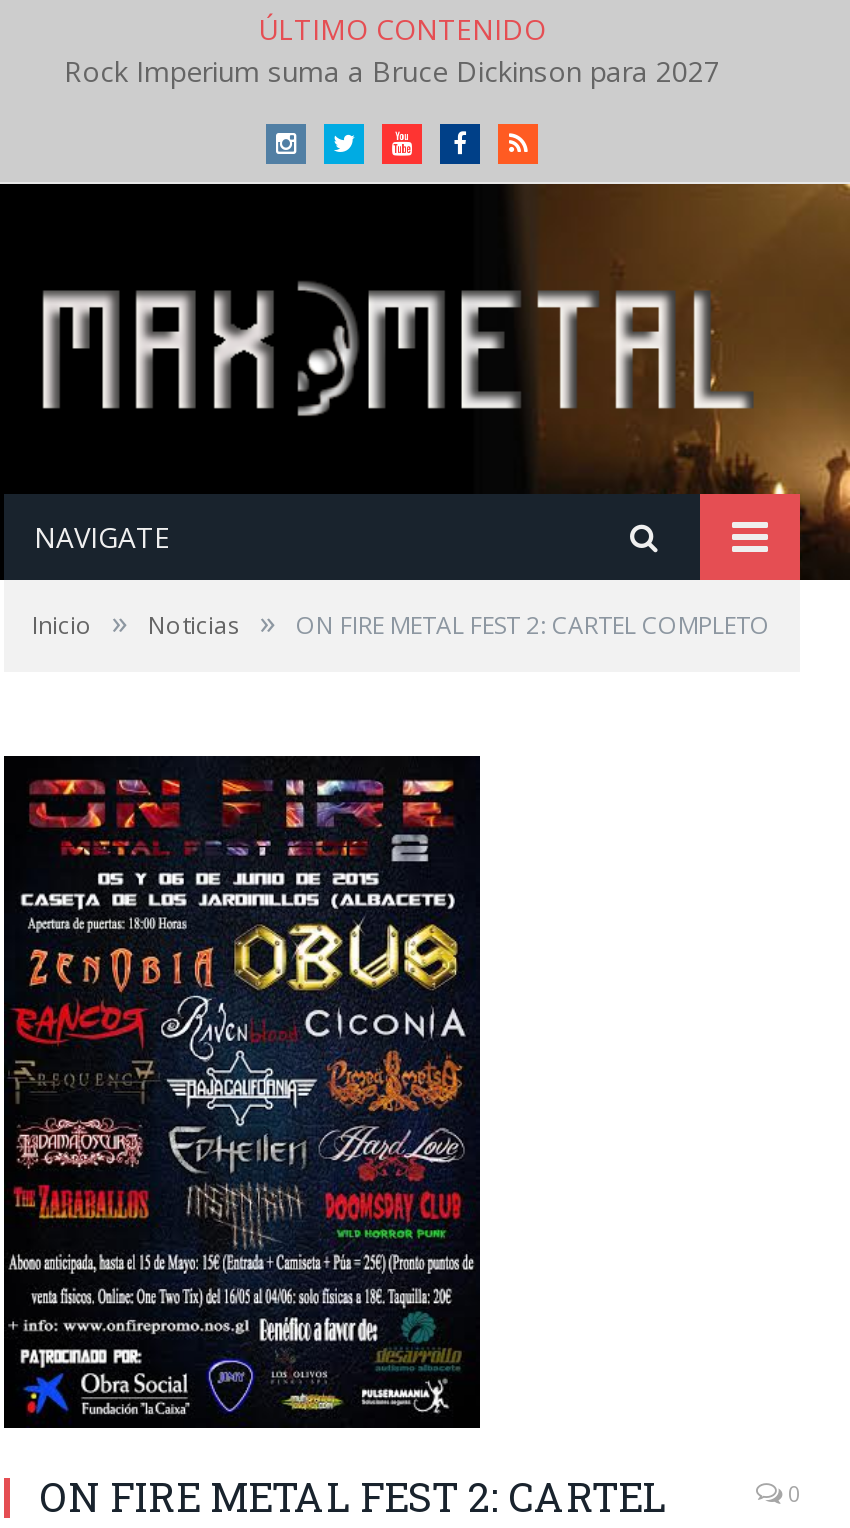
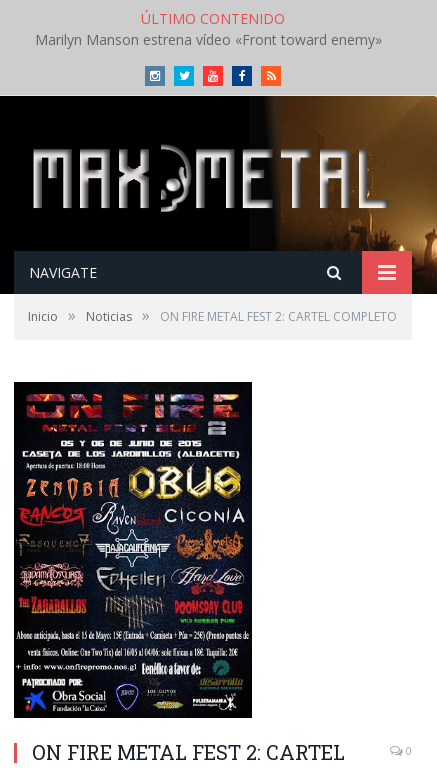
- Rock Imperium suma a Bruce Dickinson para 2027
+ Marilyn Manson estrena vídeo «Front toward enemy»
